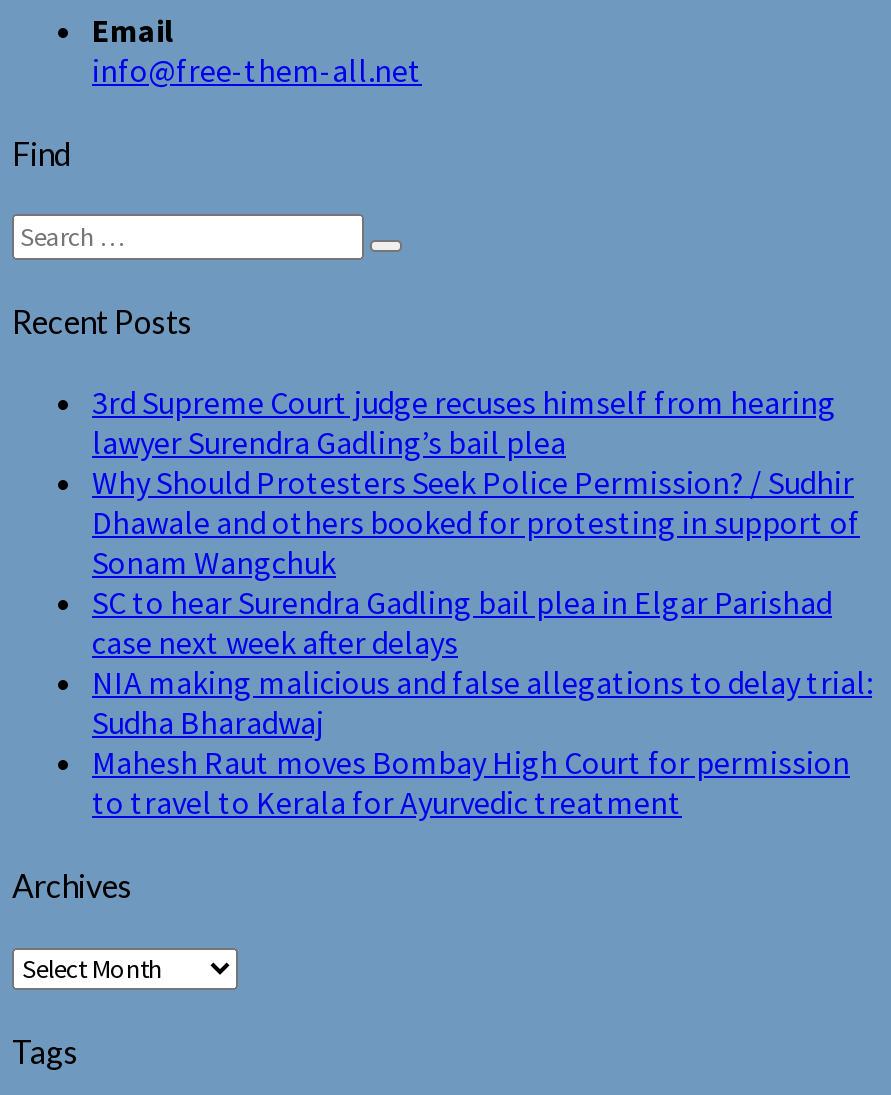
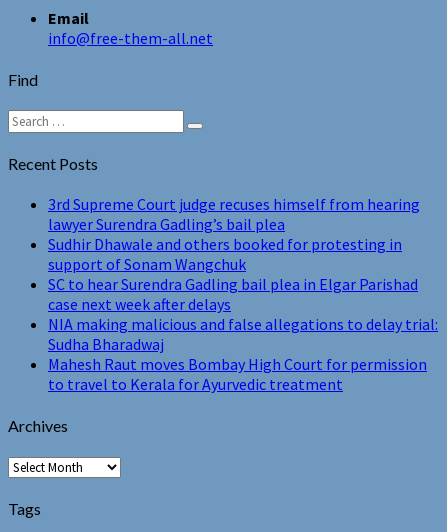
- Why Should Protesters Seek Police Permission? / Sudhir
- Dhawale and others booked for protesting in support of
- Sonam Wangchuk
+ Sudhir Dhawale and others booked for protesting in
+ support of Sonam Wangchuk
